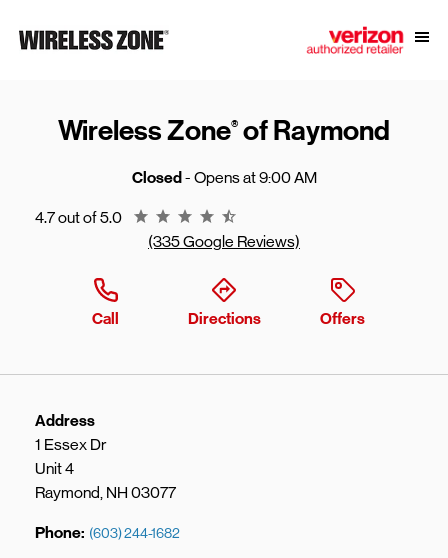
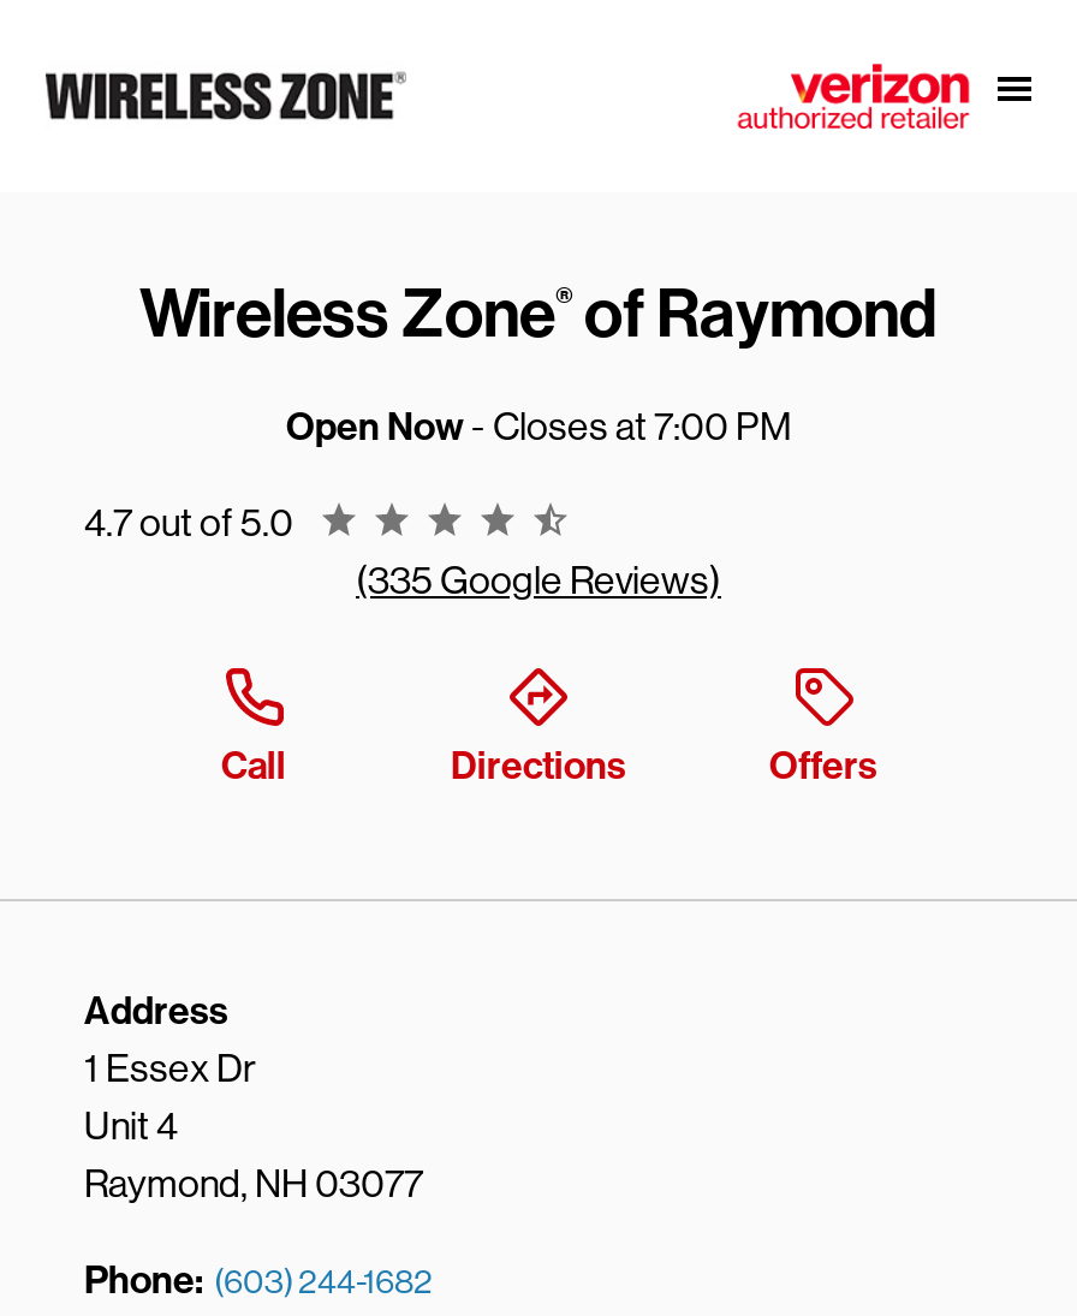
- Closed - Opens at 9:00 AM
+ Open Now - Closes at 7:00 PM
